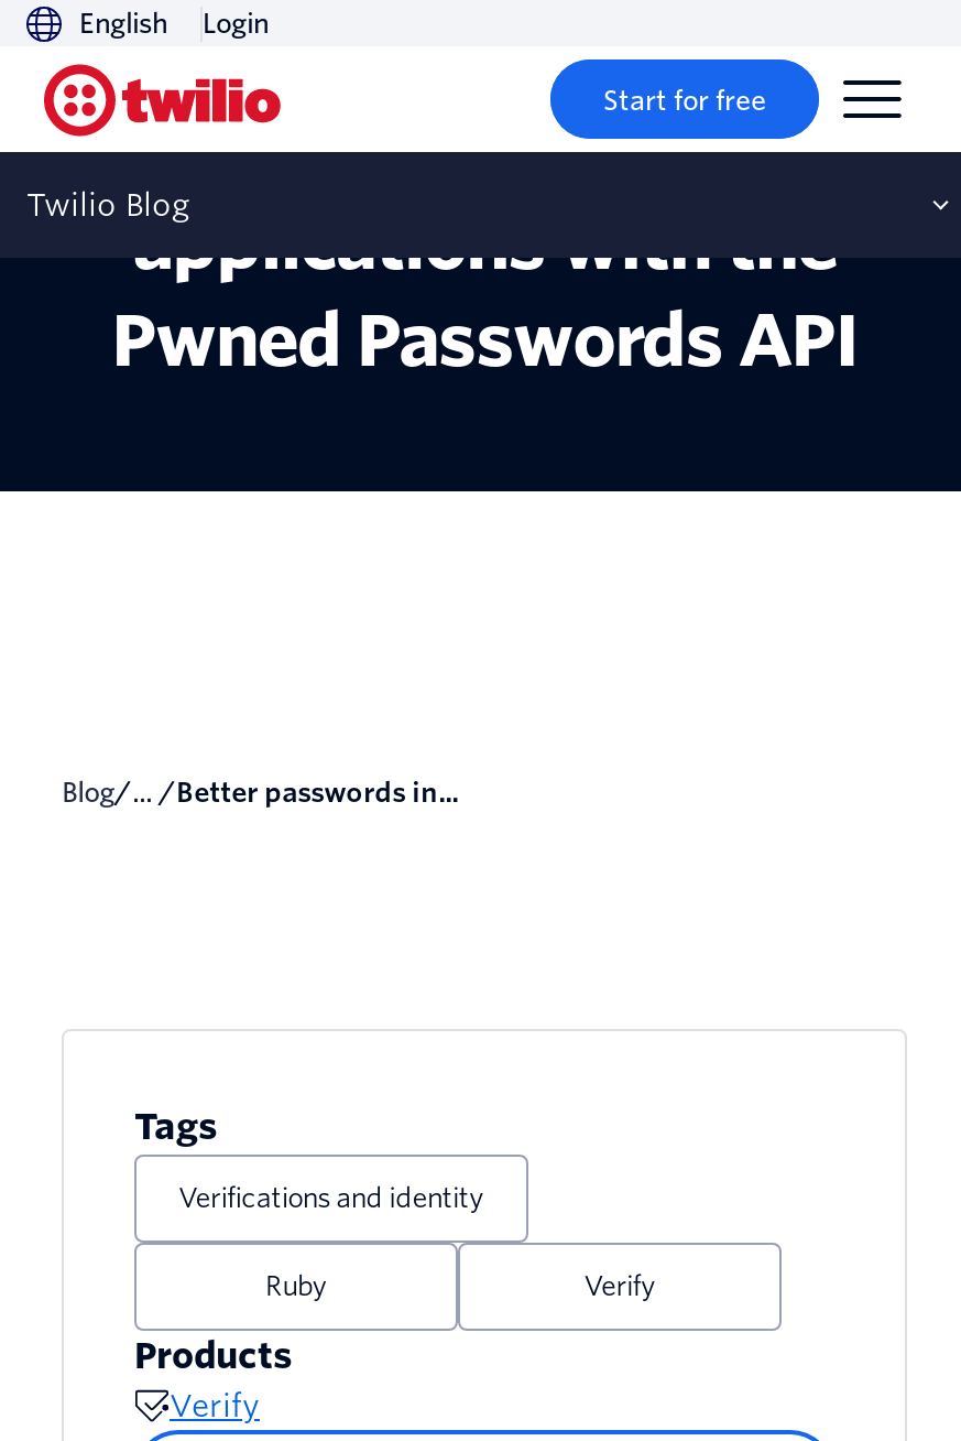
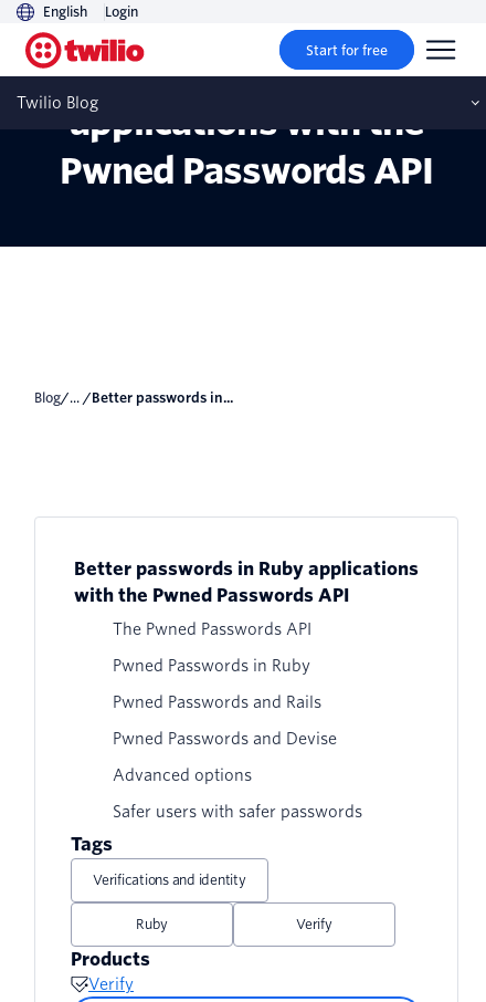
+ Better passwords in Ruby applications
+ with the Pwned Passwords API
+ The Pwned Passwords API
+ Pwned Passwords in Ruby
+ Pwned Passwords and Rails
+ Pwned Passwords and Devise
+ Advanced options
+ Safer users with safer passwords
